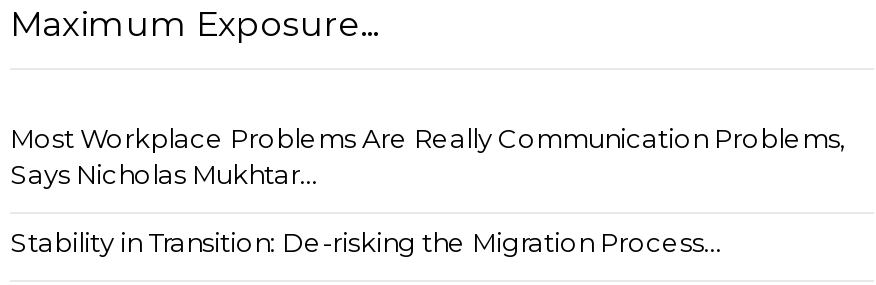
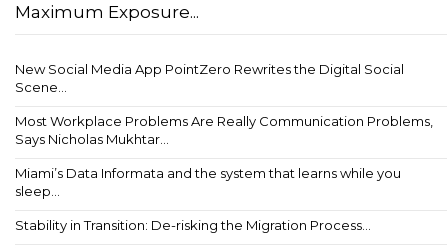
+ New Social Media App PointZero Rewrites the Digital Social
+ Scene...

+ Miami’s Data Informata and the system that learns while you
+ sleep...
